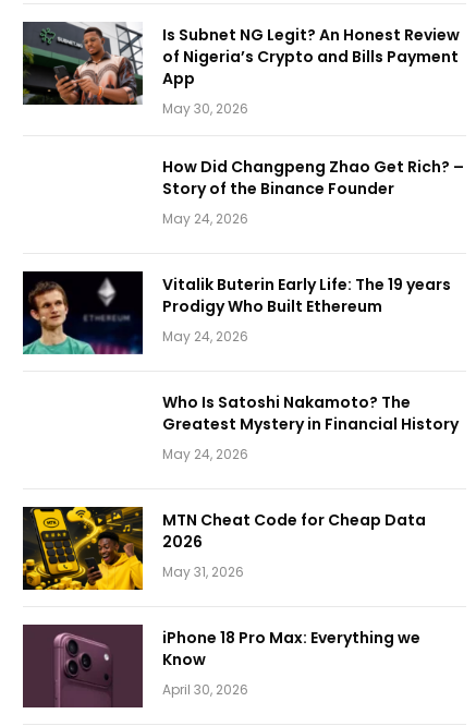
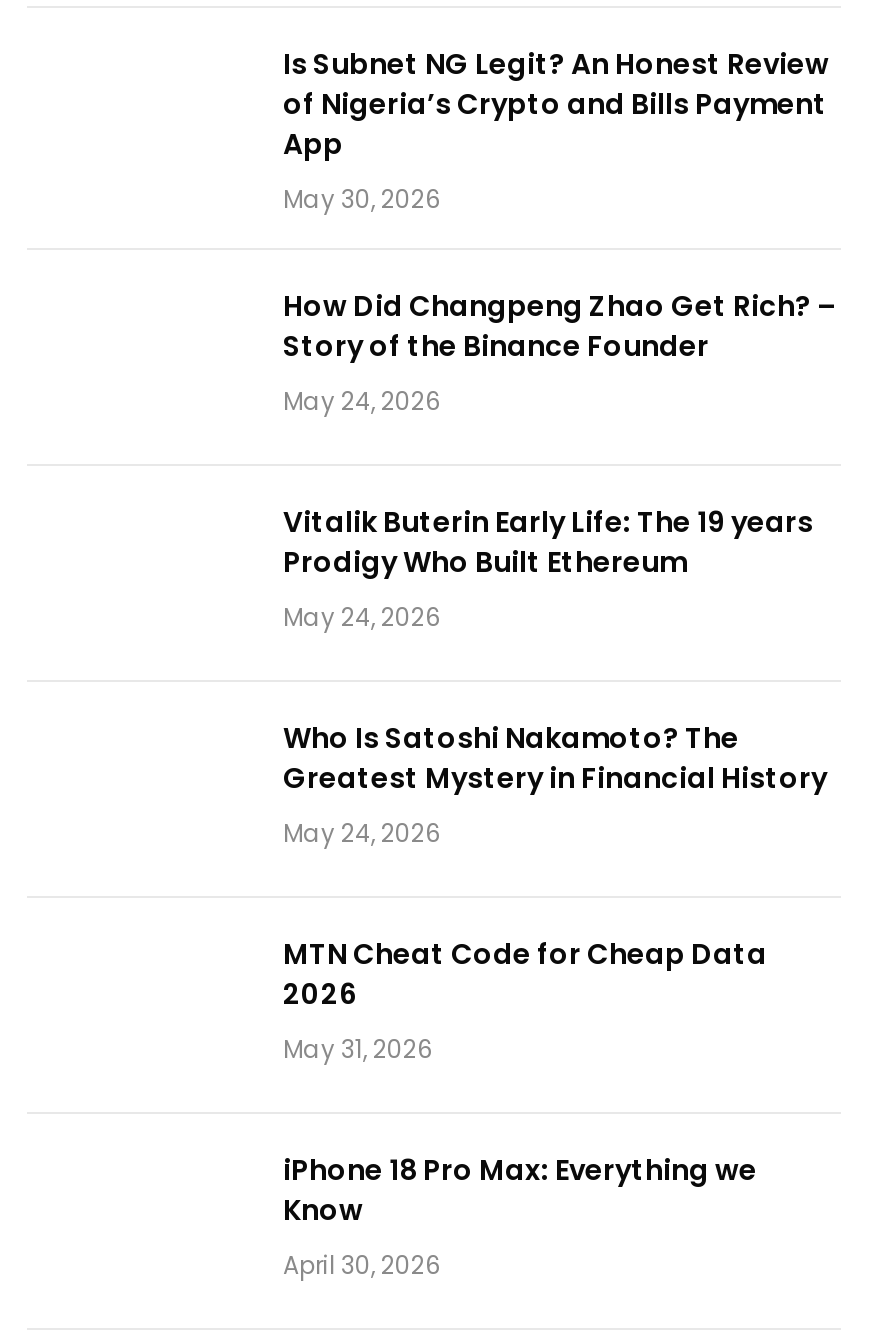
- [image]

- [image]

- [image]

- [image]
